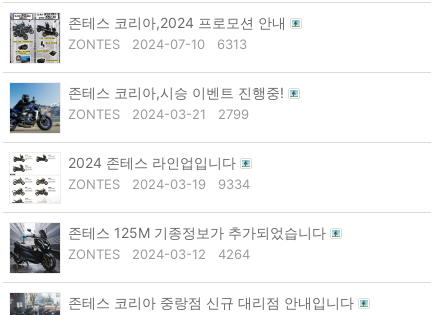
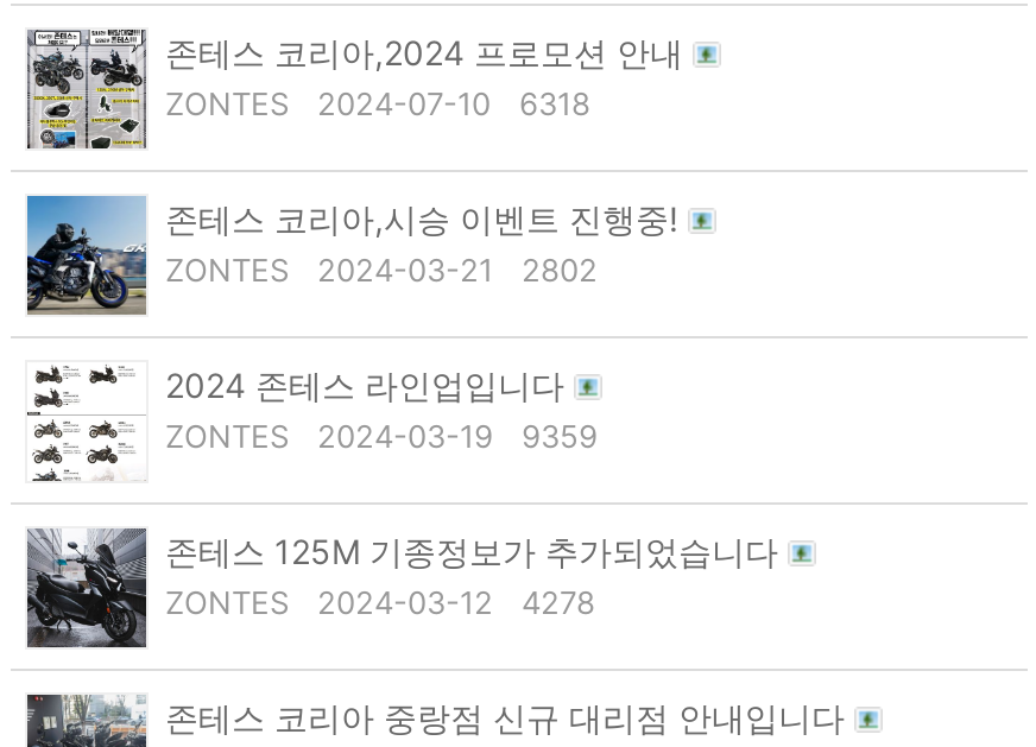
- ZONTES 2024-07-10 6313
+ ZONTES 2024-07-10 6318

- ZONTES 2024-03-21 2799
+ ZONTES 2024-03-21 2802

- ZONTES 2024-03-19 9334
+ ZONTES 2024-03-19 9359

- ZONTES 2024-03-12 4264
+ ZONTES 2024-03-12 4278
